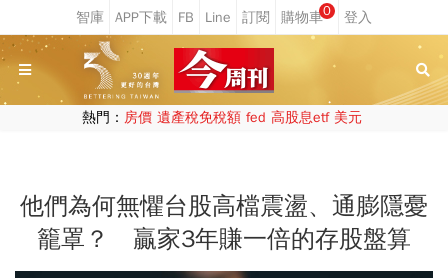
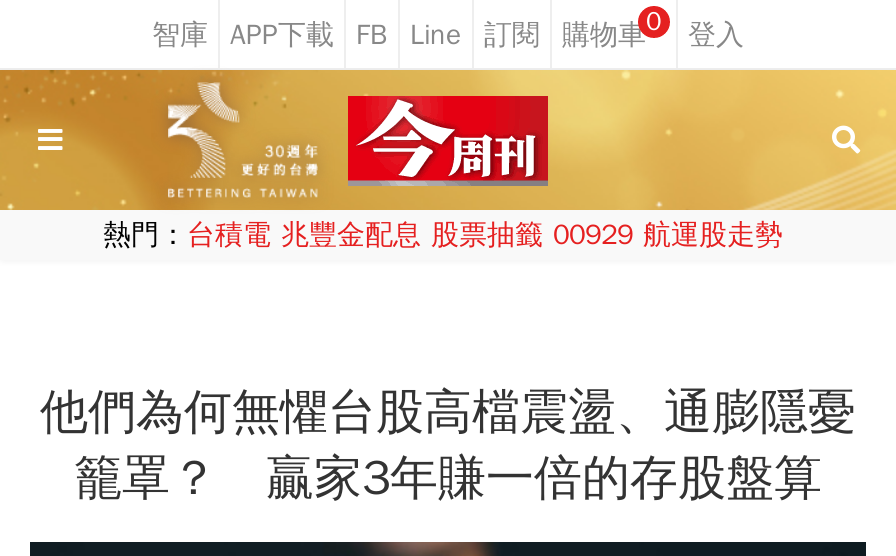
- 熱門：房價 遺產稅免稅額 fed 高股息etf 美元
+ 熱門：台積電 兆豐金配息 股票抽籤 00929 航運股走勢
